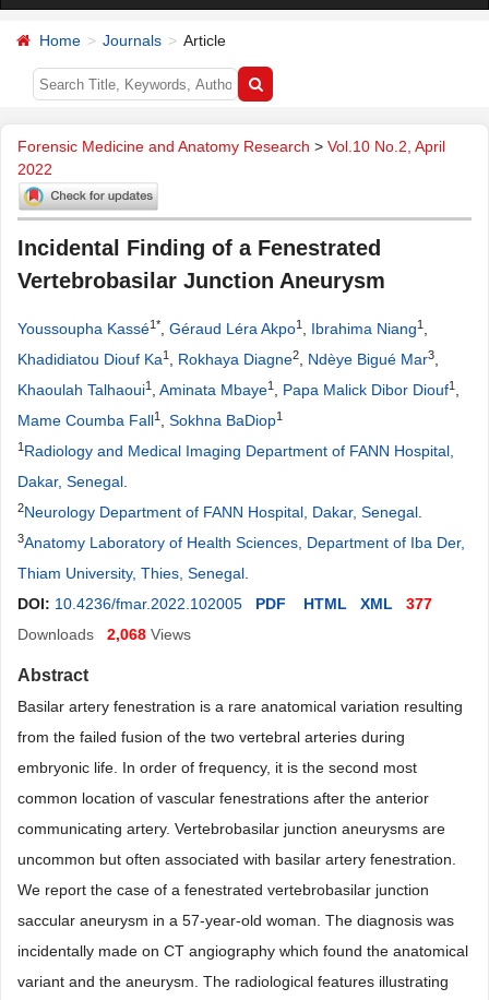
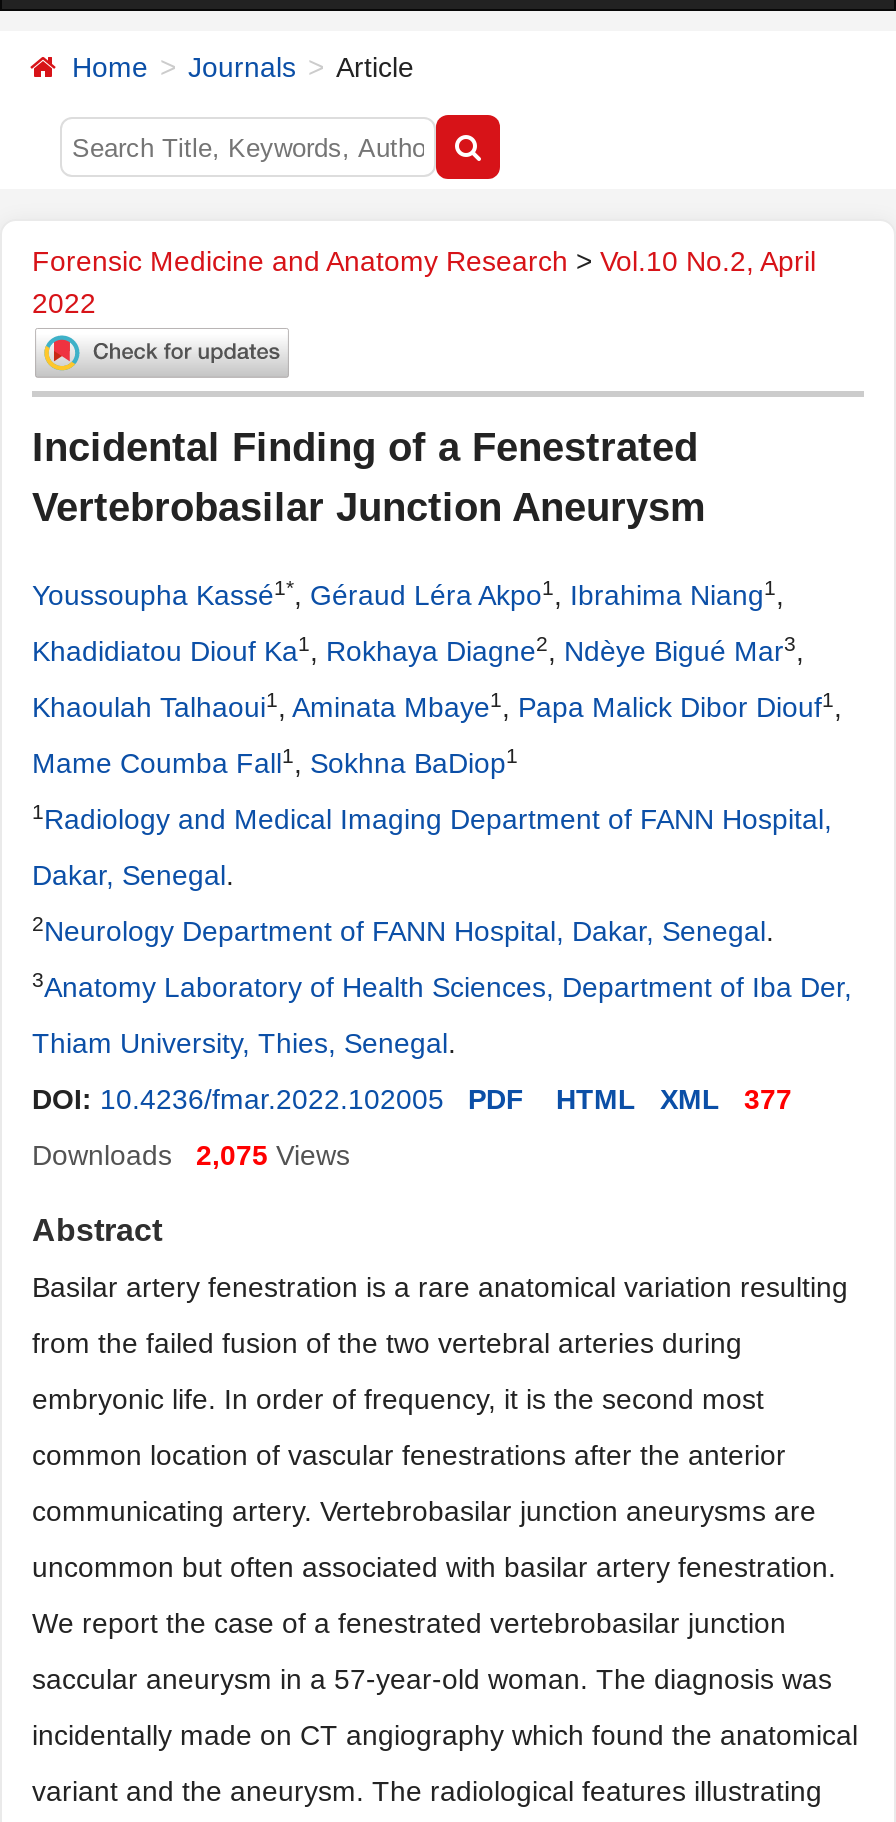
- Downloads 2,068 Views
+ Downloads 2,075 Views
